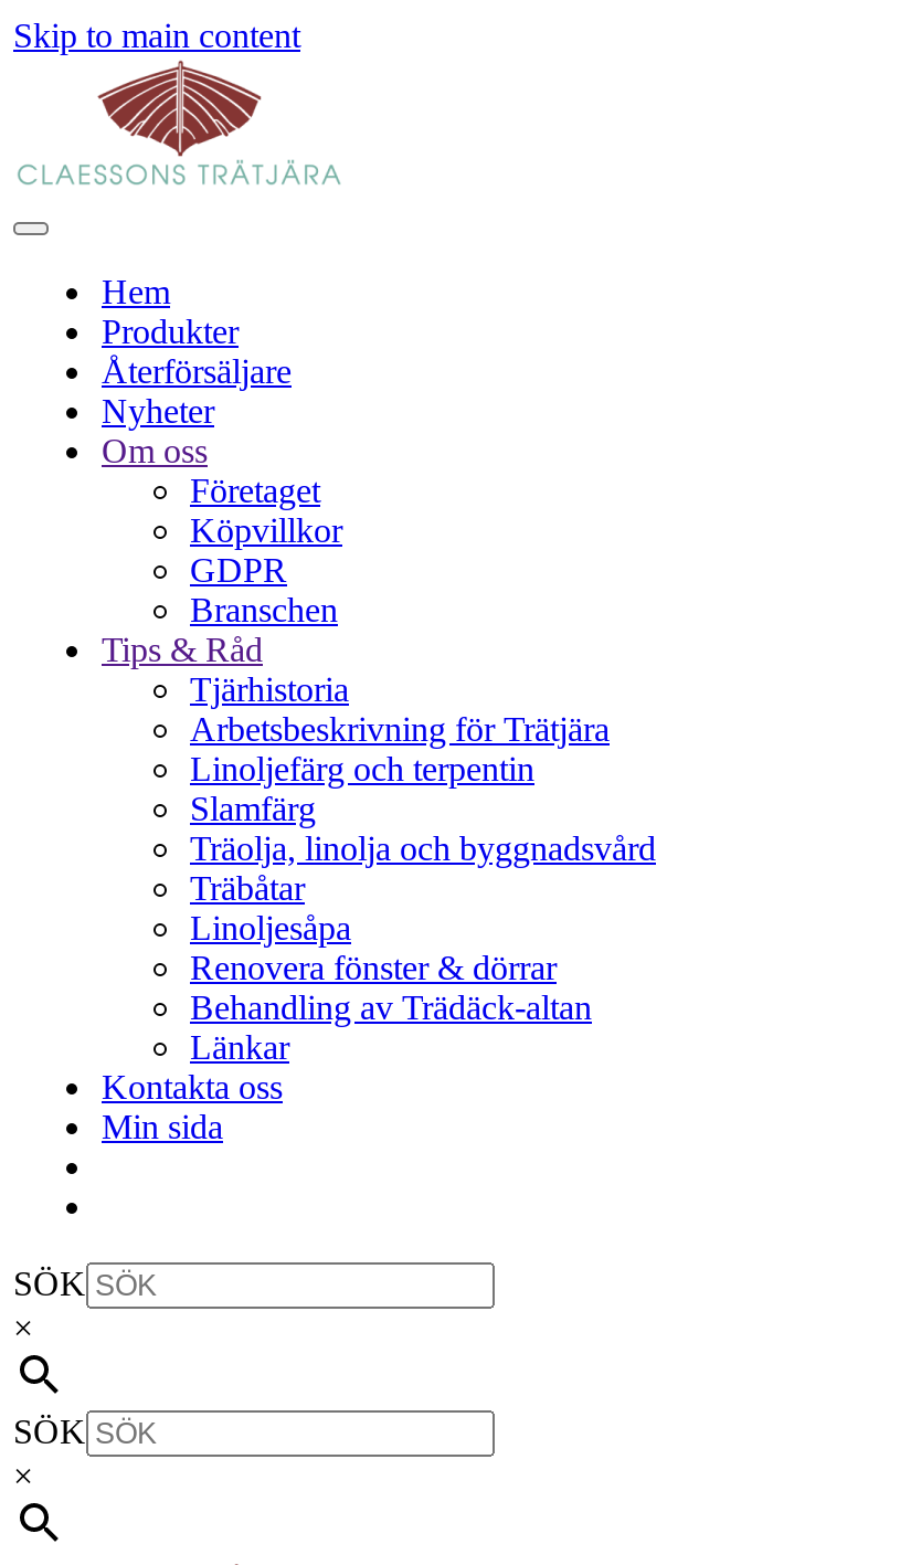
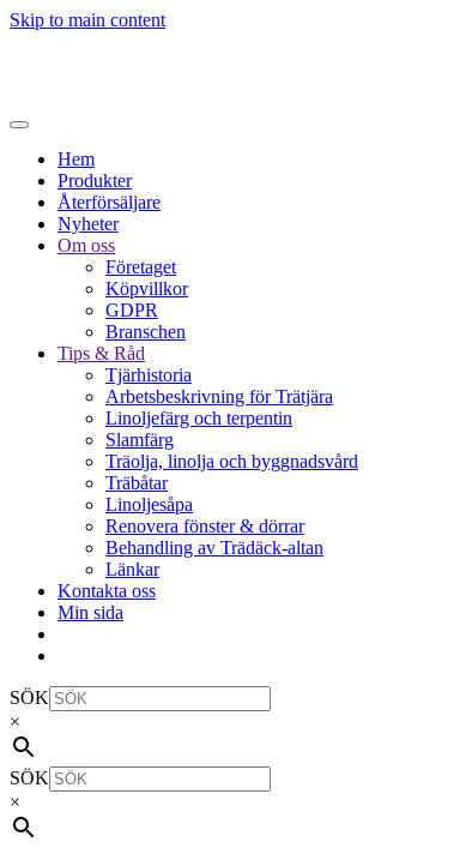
- [image]
